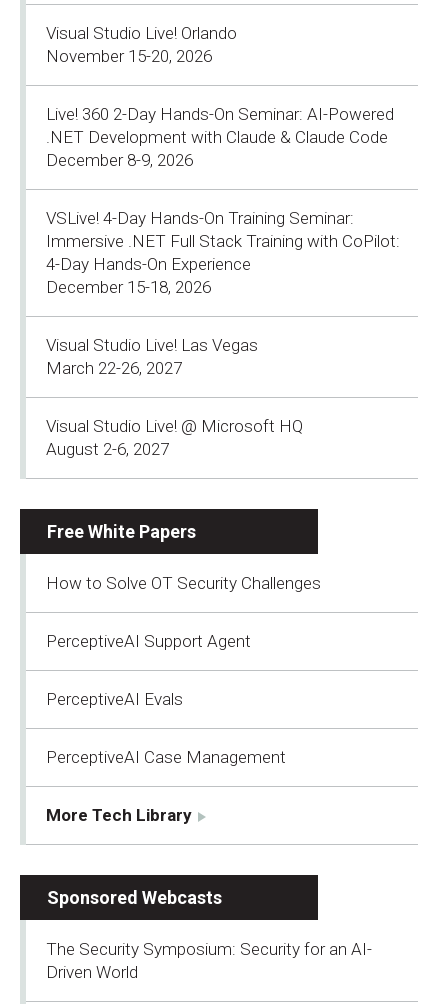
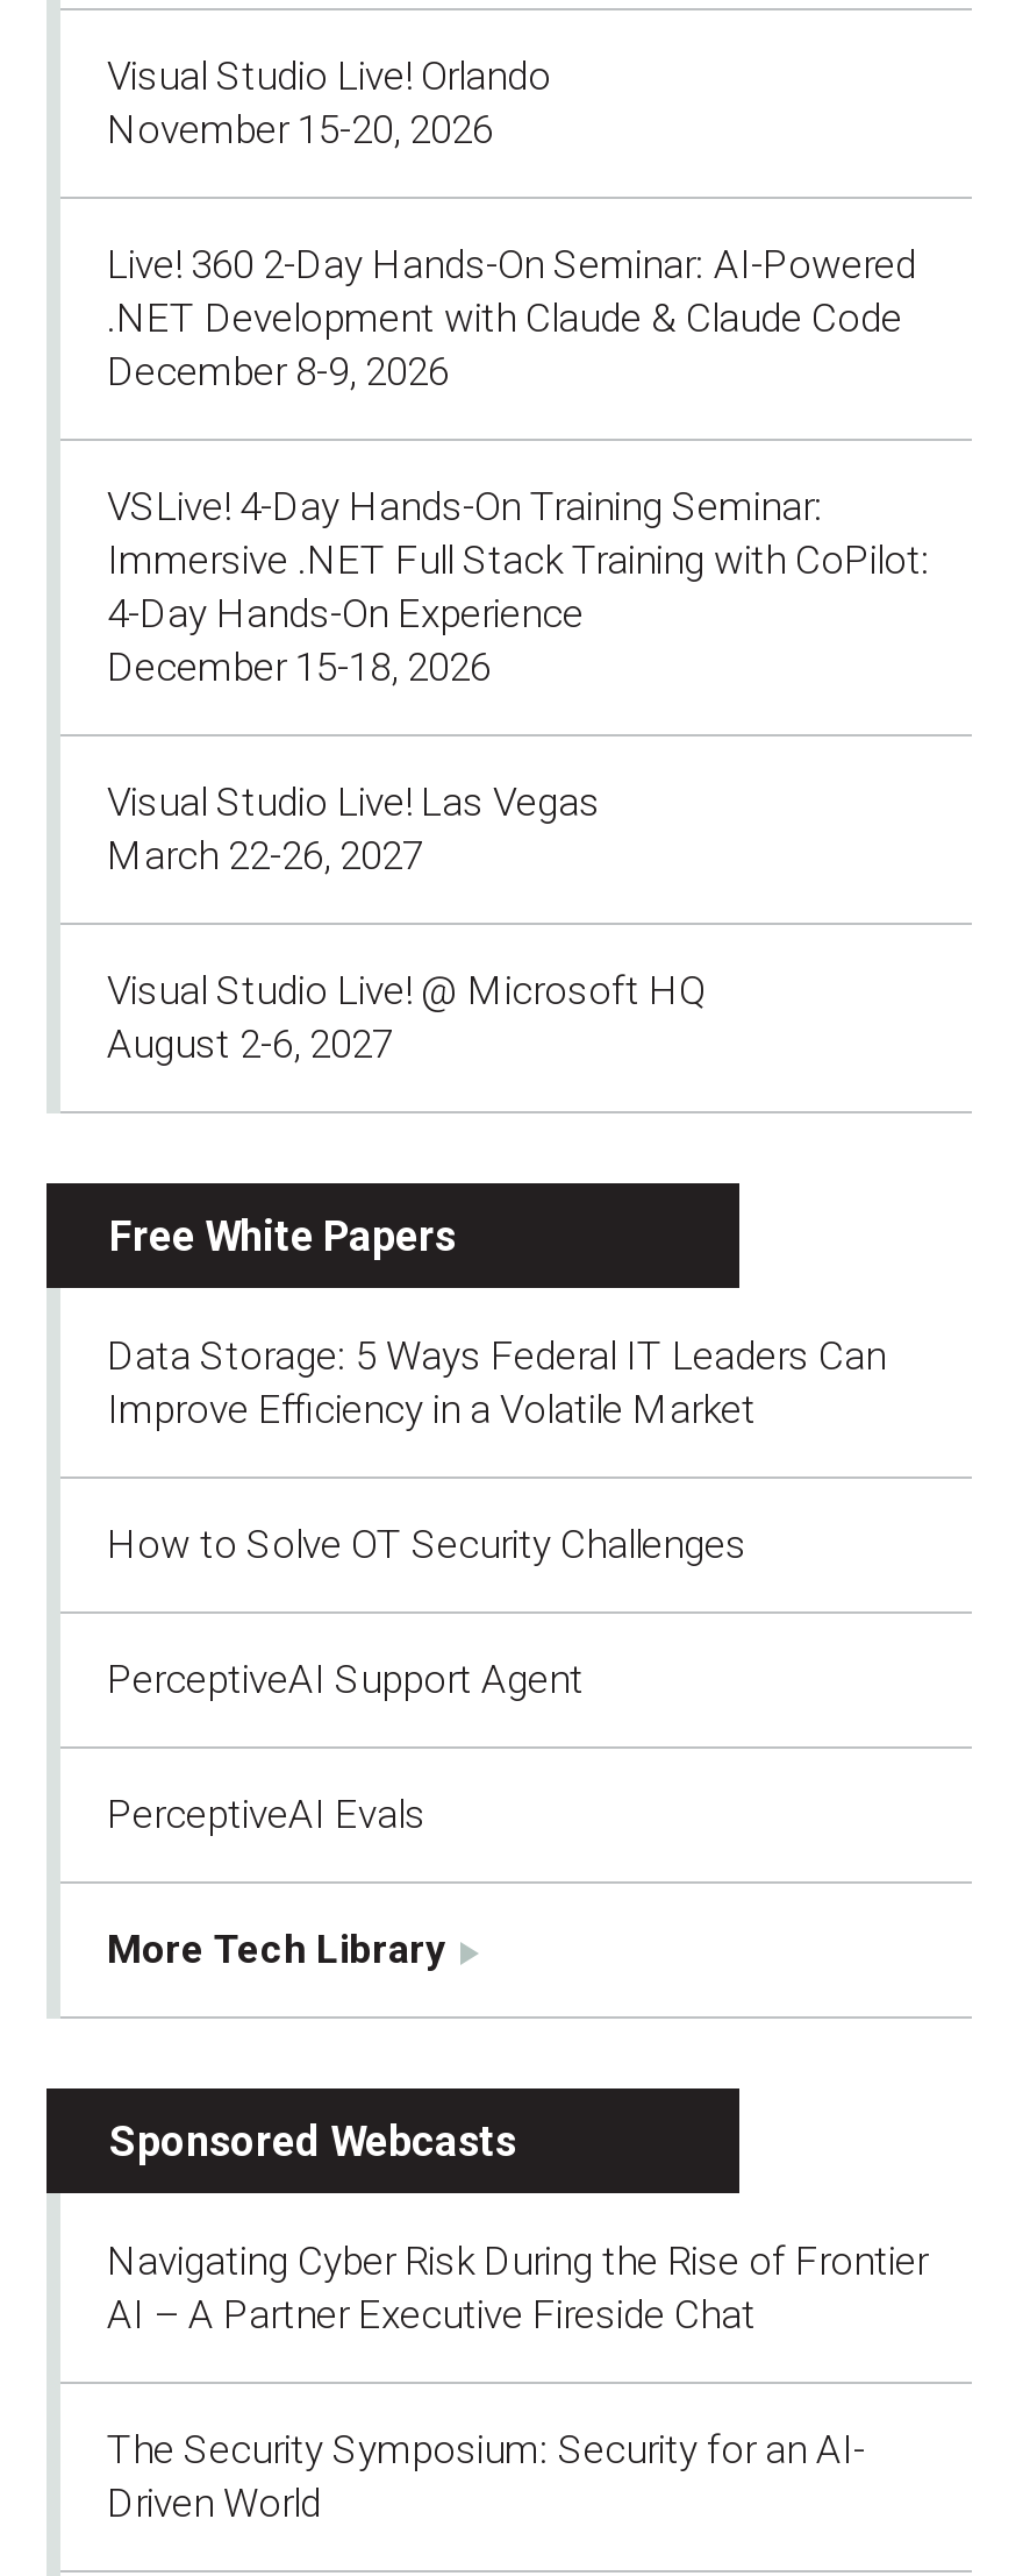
+ Data Storage: 5 Ways Federal IT Leaders Can
+ Improve Efficiency in a Volatile Market

- PerceptiveAI Case Management

+ Navigating Cyber Risk During the Rise of Frontier
+ AI – A Partner Executive Fireside Chat
